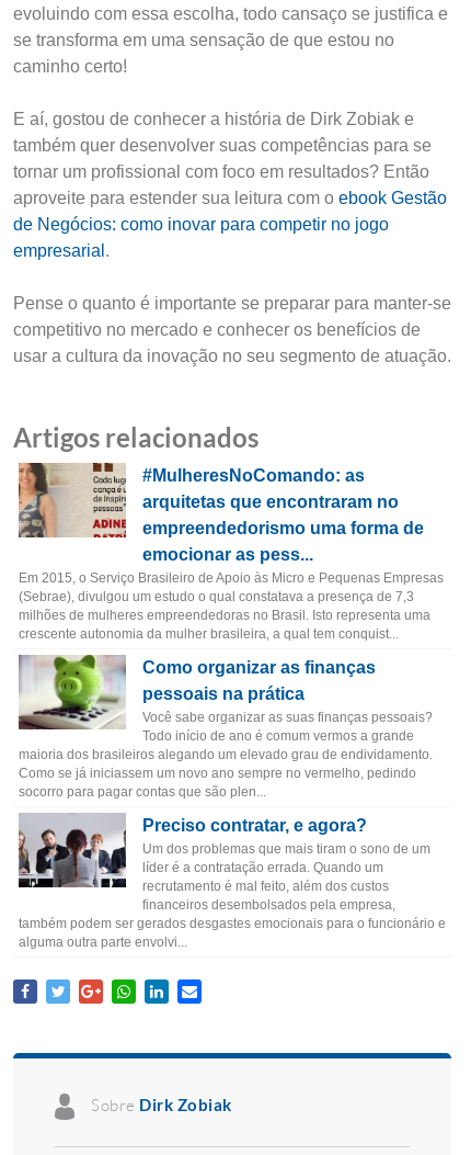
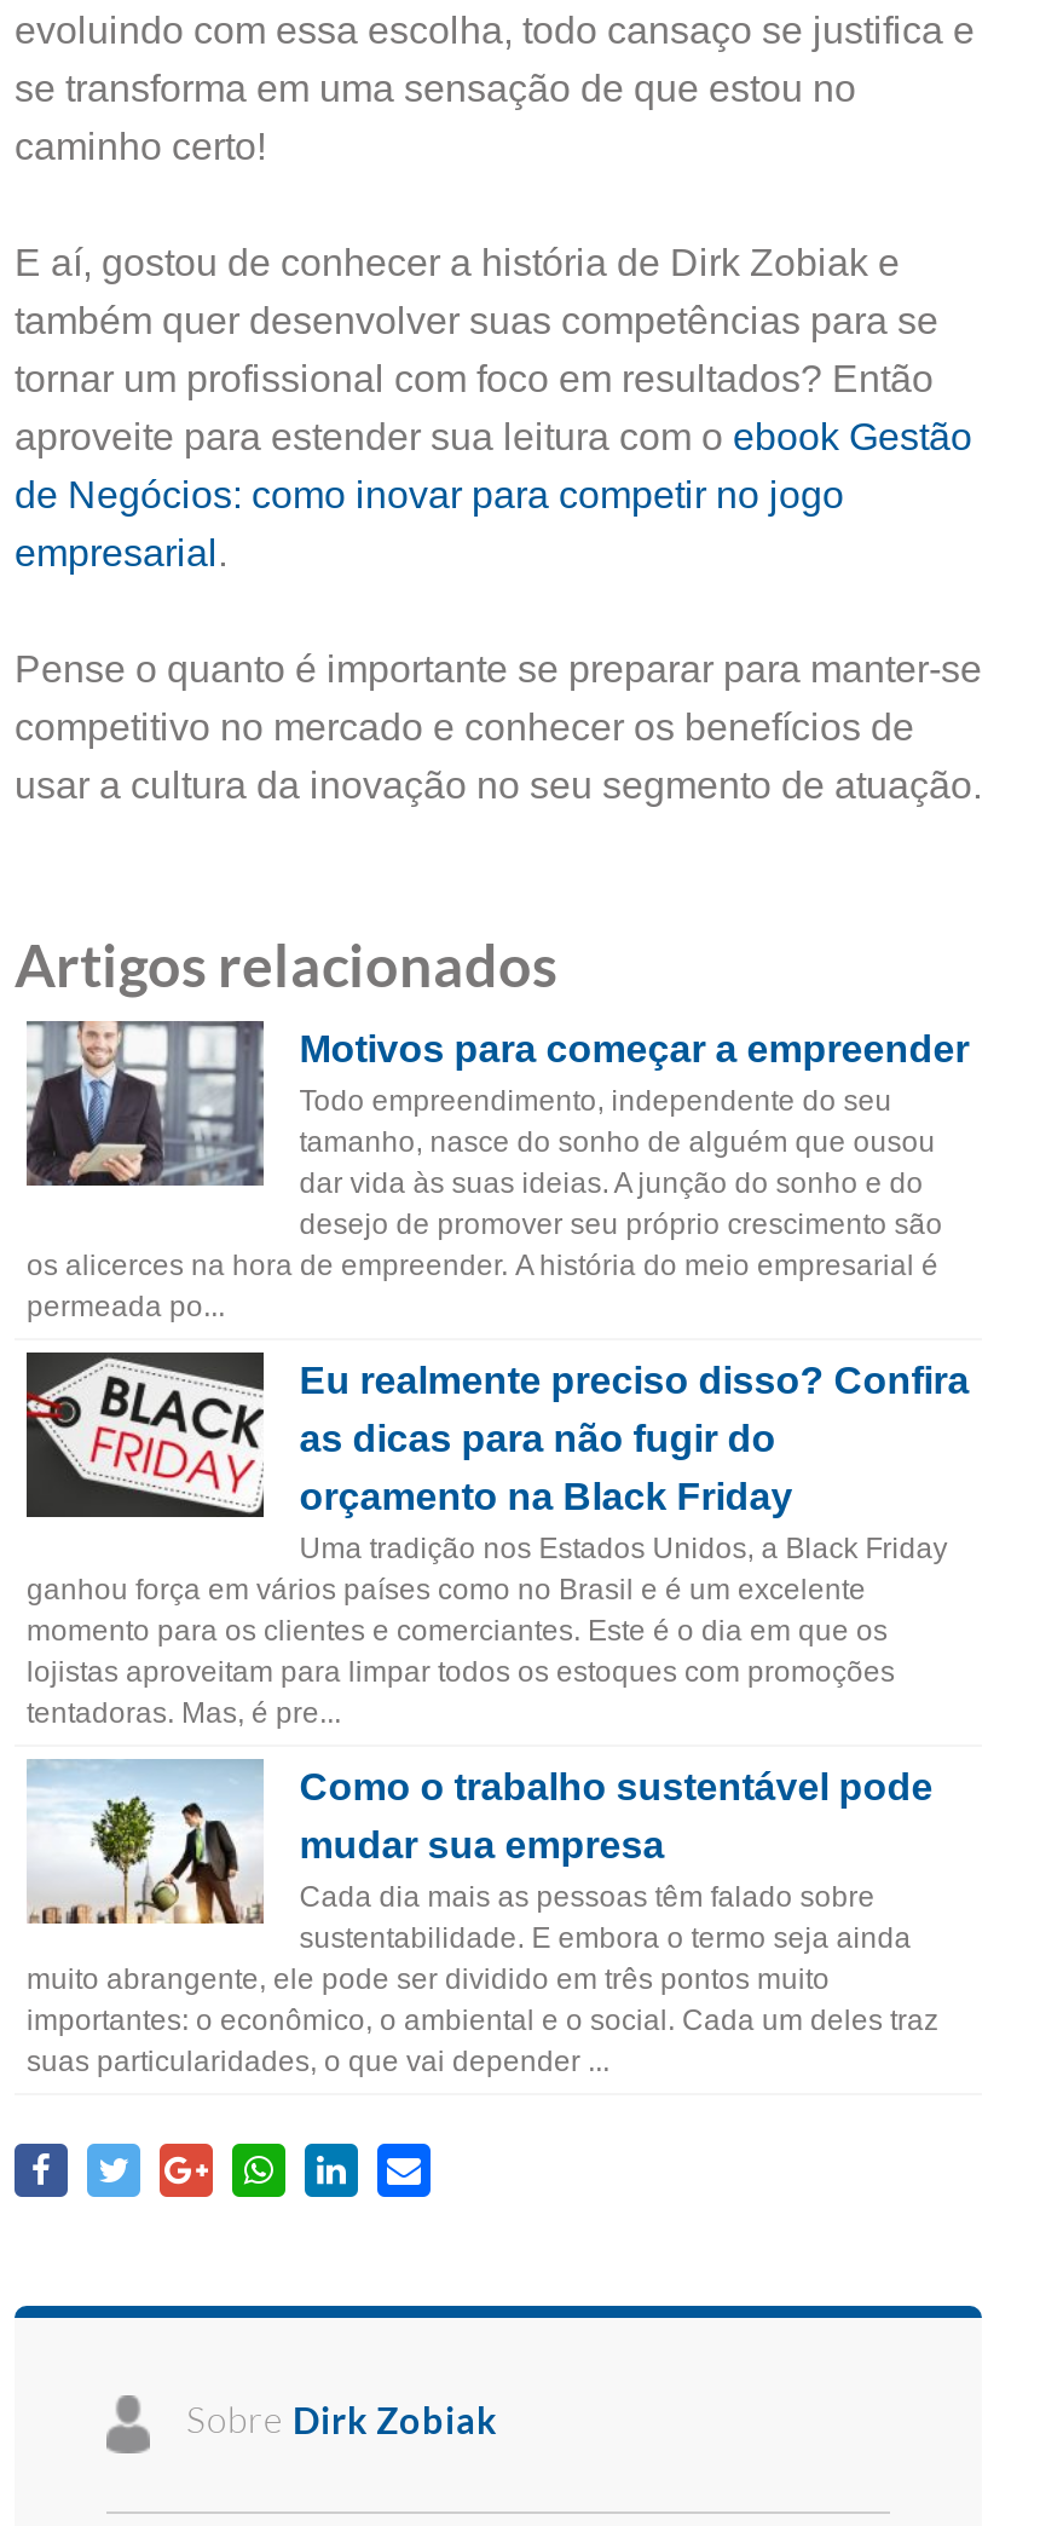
- [image]
- #MulheresNoComando: as
- arquitetas que encontraram no
- empreendedorismo uma forma de
- emocionar as pess...
- Em 2015, o Serviço Brasileiro de Apoio às Micro e Pequenas Empresas
- (Sebrae), divulgou um estudo o qual constatava a presença de 7,3
- milhões de mulheres empreendedoras no Brasil. Isto representa uma
- crescente autonomia da mulher brasileira, a qual tem conquist...
+ [image]
+ Motivos para começar a empreender
+ Todo empreendimento, independente do seu
+ tamanho, nasce do sonho de alguém que ousou
+ dar vida às suas ideias. A junção do sonho e do
+ desejo de promover seu próprio crescimento são
+ os alicerces na hora de empreender. A história do meio empresarial é
+ permeada po...

- [image]
- Como organizar as finanças
- pessoais na prática
- Você sabe organizar as suas finanças pessoais?
- Todo início de ano é comum vermos a grande
- maioria dos brasileiros alegando um elevado grau de endividamento.
- Como se já iniciassem um novo ano sempre no vermelho, pedindo
- socorro para pagar contas que são plen...
+ [image]
+ Eu realmente preciso disso? Confira
+ as dicas para não fugir do
+ orçamento na Black Friday
+ Uma tradição nos Estados Unidos, a Black Friday
+ ganhou força em vários países como no Brasil e é um excelente
+ momento para os clientes e comerciantes. Este é o dia em que os
+ lojistas aproveitam para limpar todos os estoques com promoções
+ tentadoras. Mas, é pre...

- [image]
- Preciso contratar, e agora?
- Um dos problemas que mais tiram o sono de um
- líder é a contratação errada. Quando um
- recrutamento é mal feito, além dos custos
- financeiros desembolsados pela empresa,
- também podem ser gerados desgastes emocionais para o funcionário e
- alguma outra parte envolvi...
+ [image]
+ Como o trabalho sustentável pode
+ mudar sua empresa
+ Cada dia mais as pessoas têm falado sobre
+ sustentabilidade. E embora o termo seja ainda
+ muito abrangente, ele pode ser dividido em três pontos muito
+ importantes: o econômico, o ambiental e o social. Cada um deles traz
+ suas particularidades, o que vai depender ...
